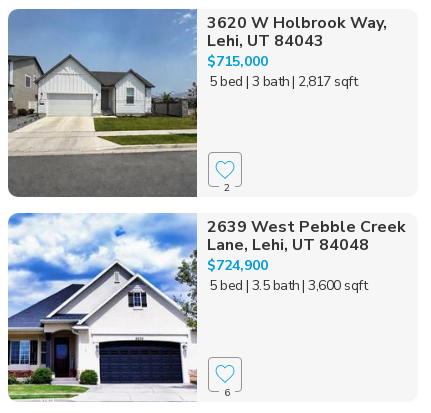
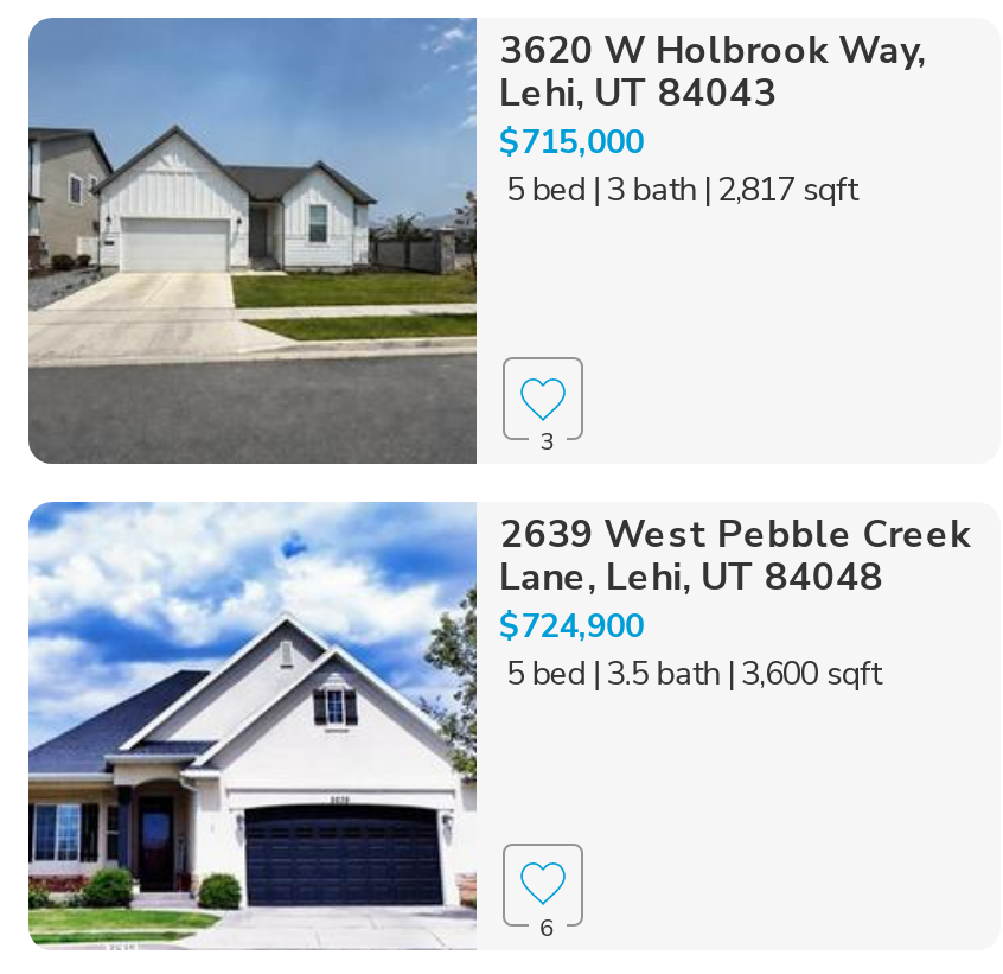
- 2
+ 3
